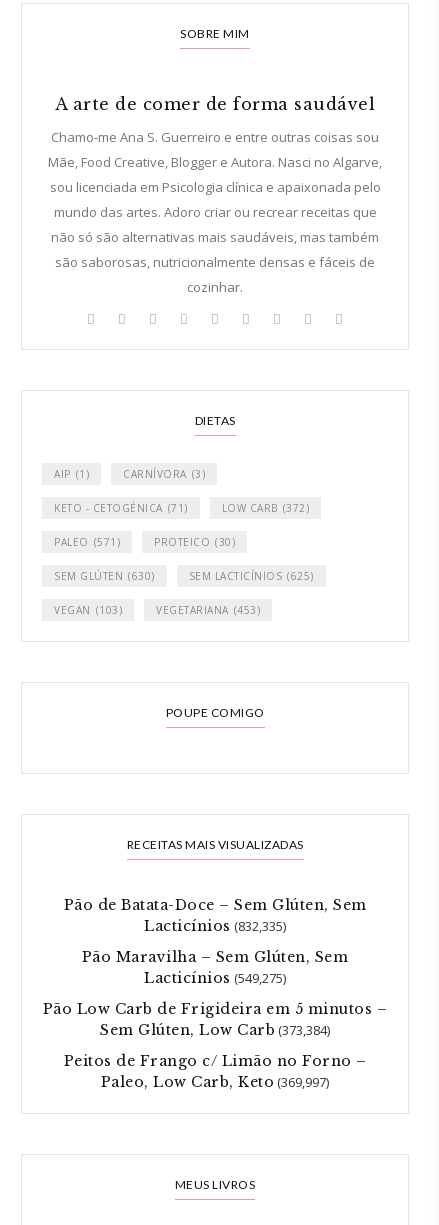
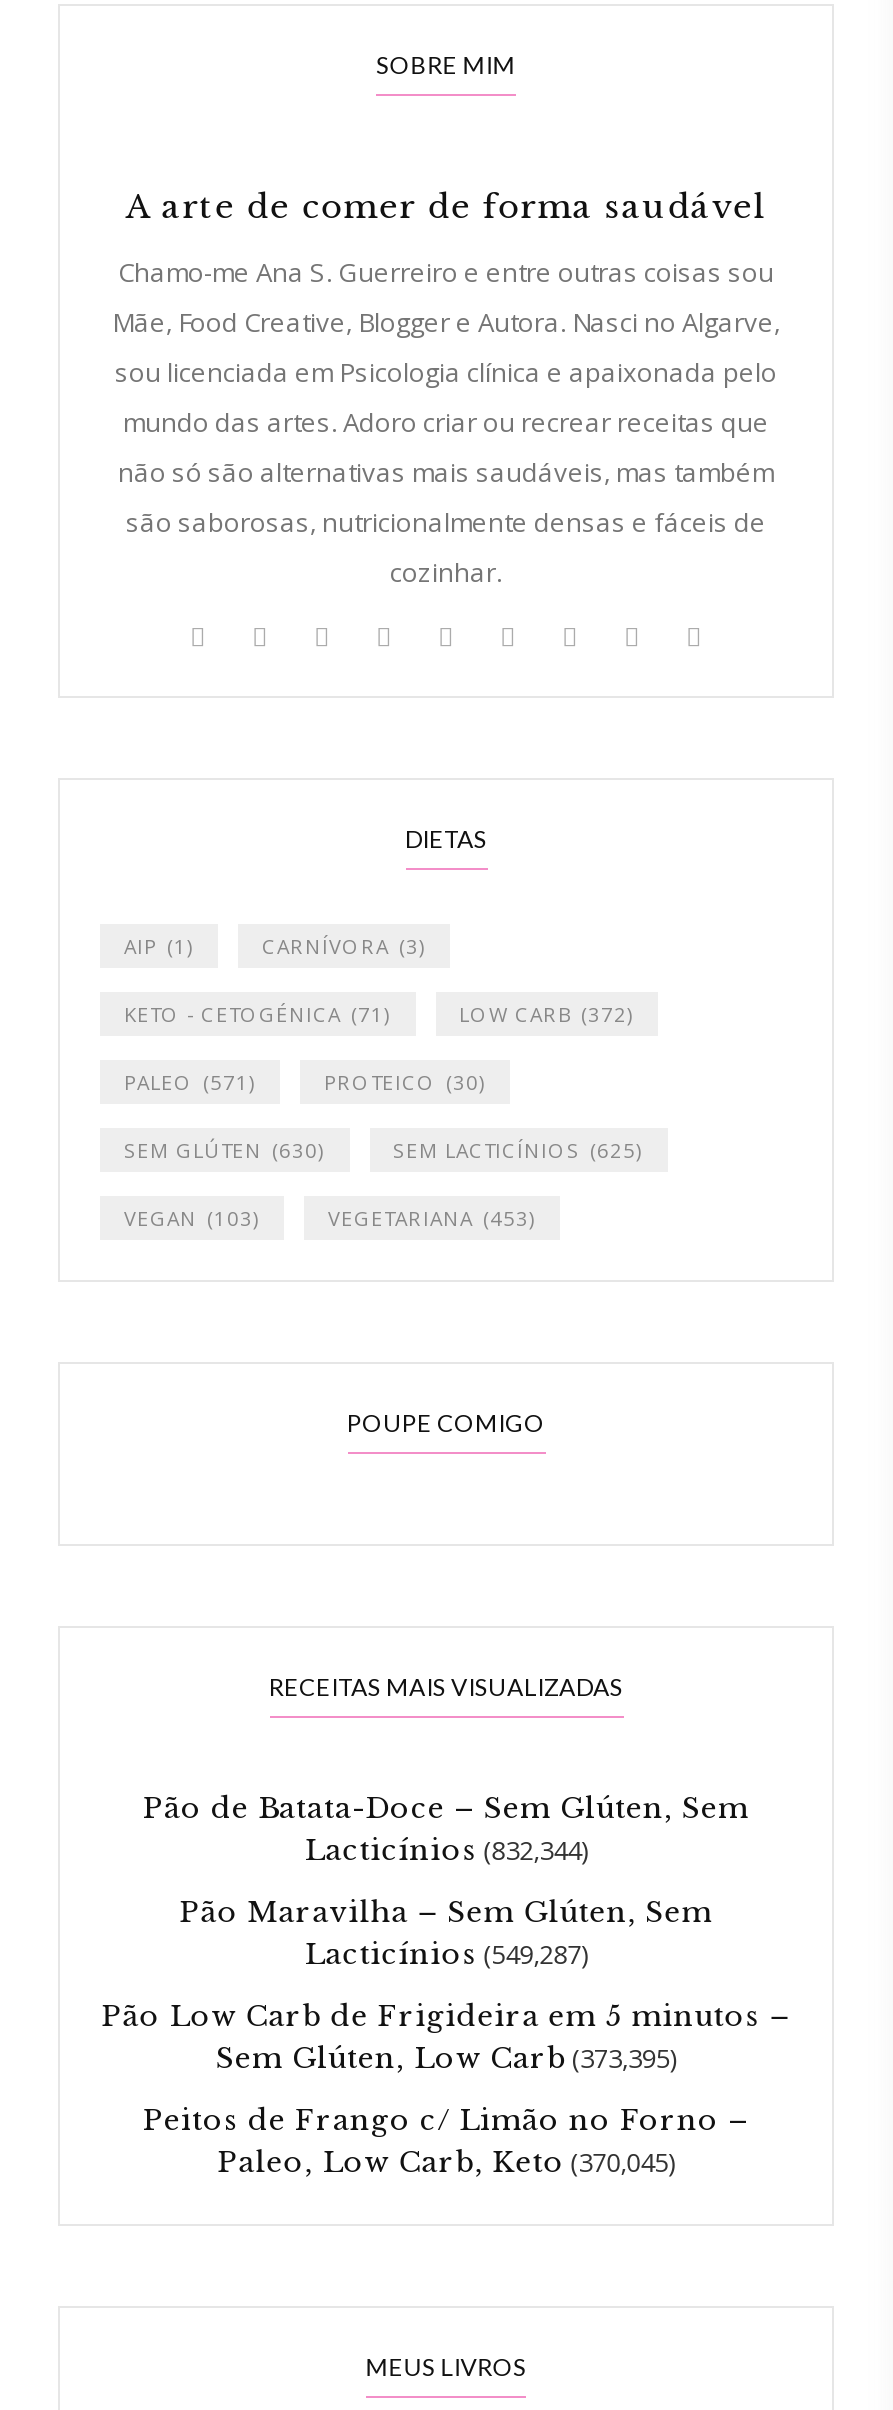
- Lacticínios (832,335)
+ Lacticínios (832,344)

- Lacticínios (549,275)
+ Lacticínios (549,287)

- Sem Glúten, Low Carb (373,384)
+ Sem Glúten, Low Carb (373,395)

- Paleo, Low Carb, Keto (369,997)
+ Paleo, Low Carb, Keto (370,045)
